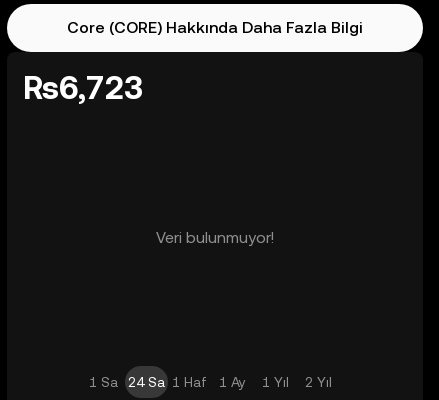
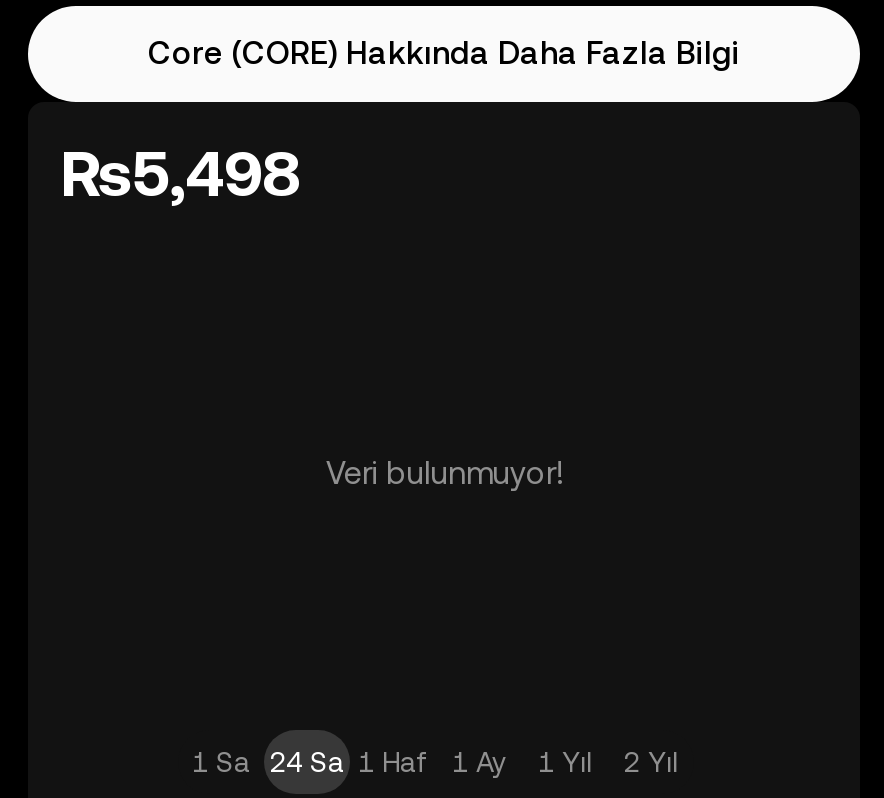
- Rs6,723
+ Rs5,498
